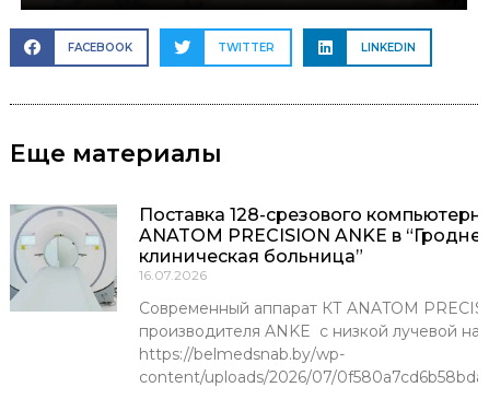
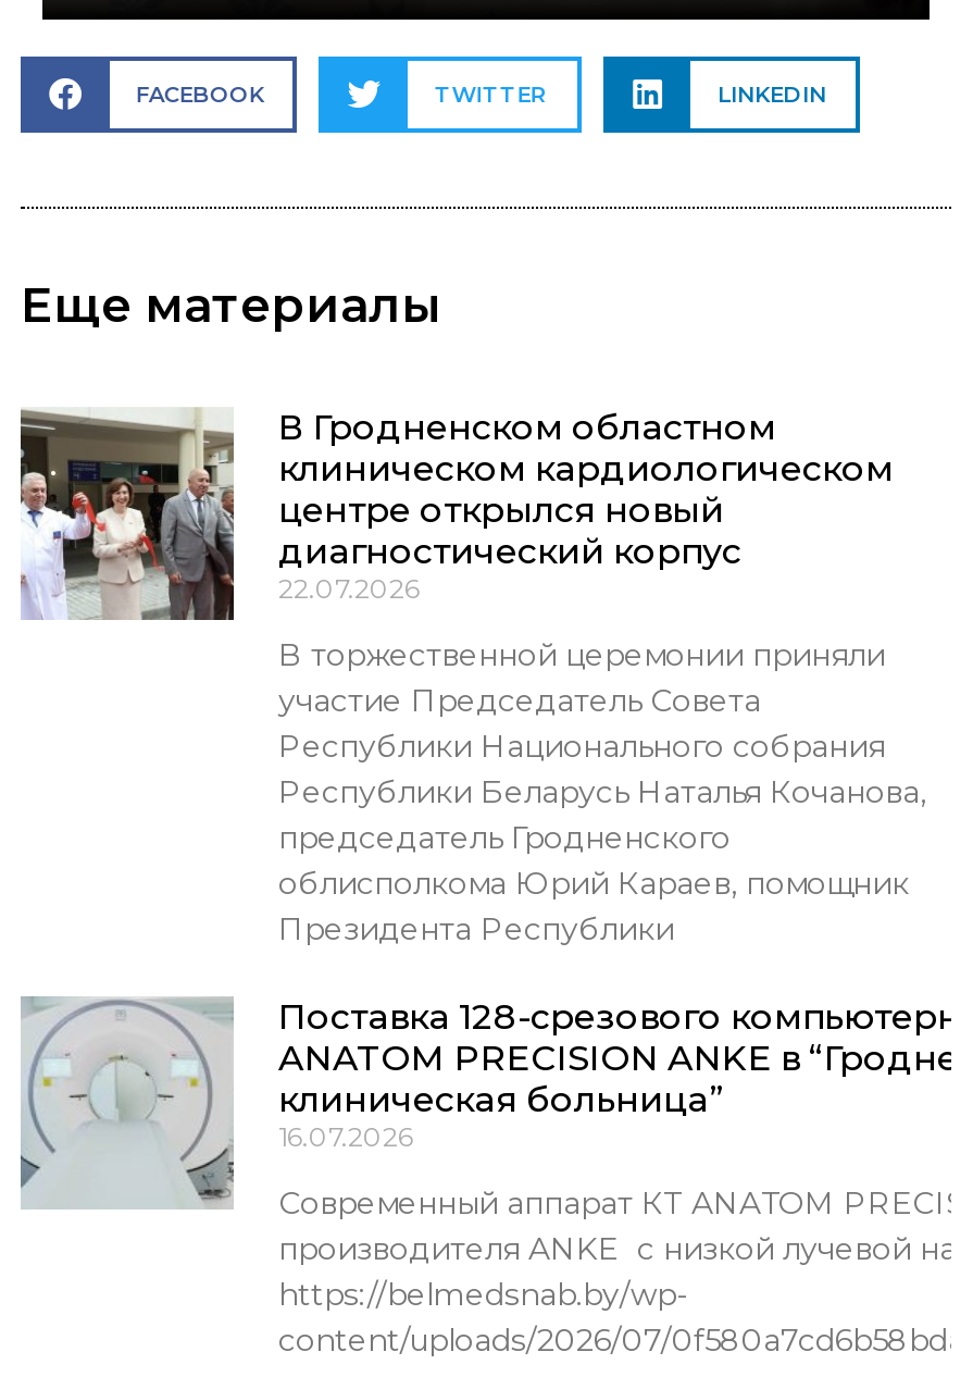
+ [image]
+ В Гродненском областном
+ клиническом кардиологическом
+ центре открылся новый
+ диагностический корпус
+ 22.07.2026
+ В торжественной церемонии приняли
+ участие Председатель Совета
+ Республики Национального собрания
+ Республики Беларусь Наталья Кочанова,
+ председатель Гродненского
+ облисполкома Юрий Караев, помощник
+ Президента Республики
